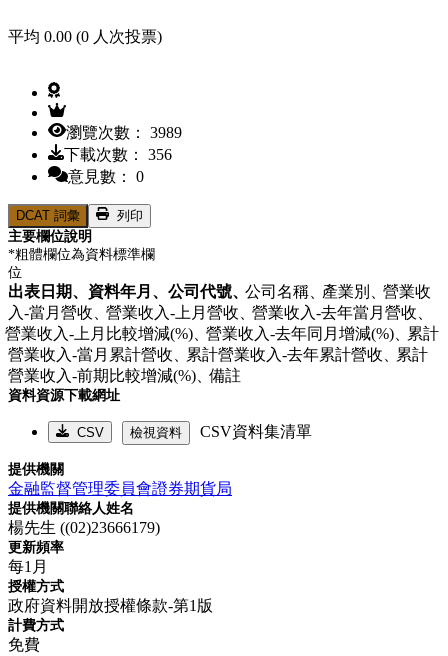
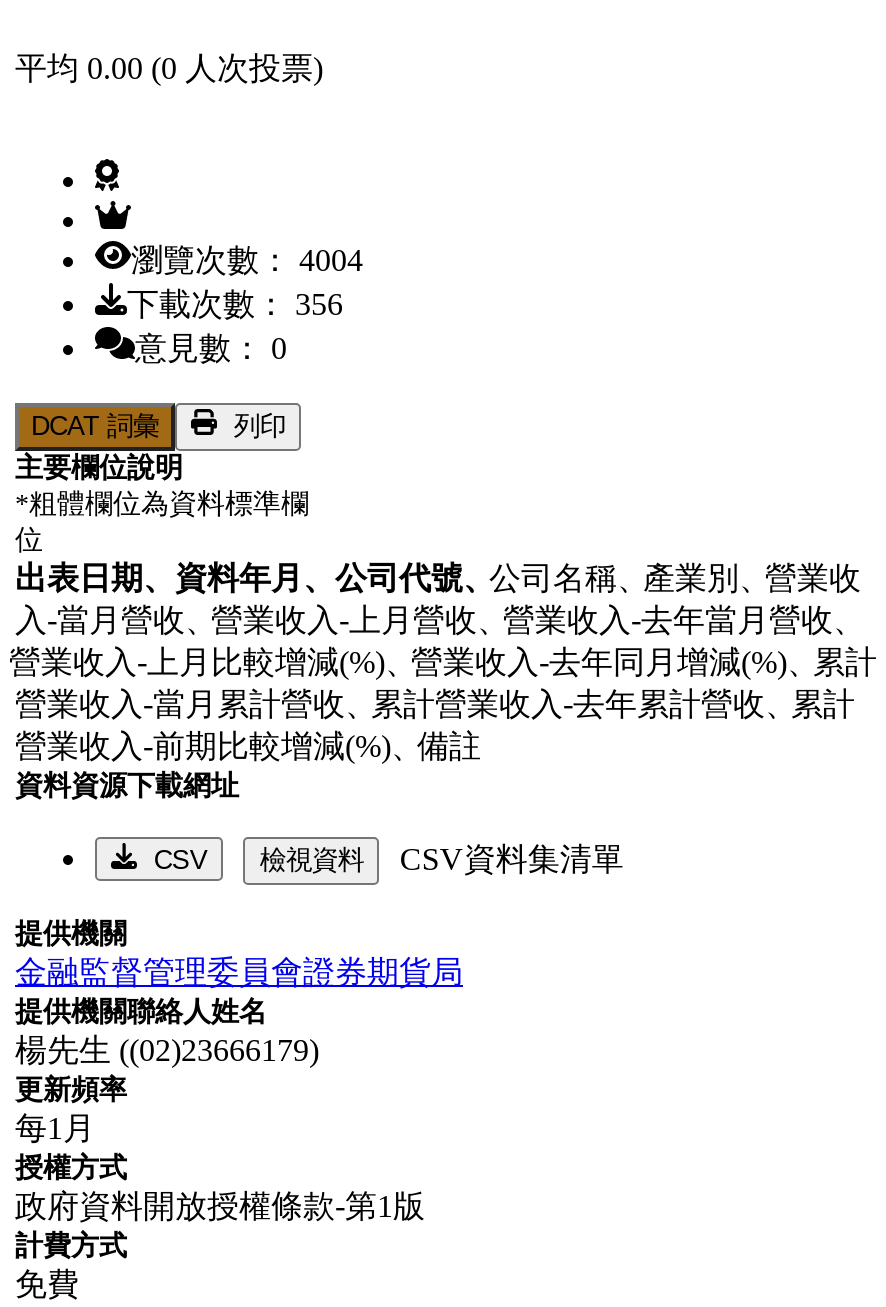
- 瀏覽次數： 3989
+ 瀏覽次數： 4004
